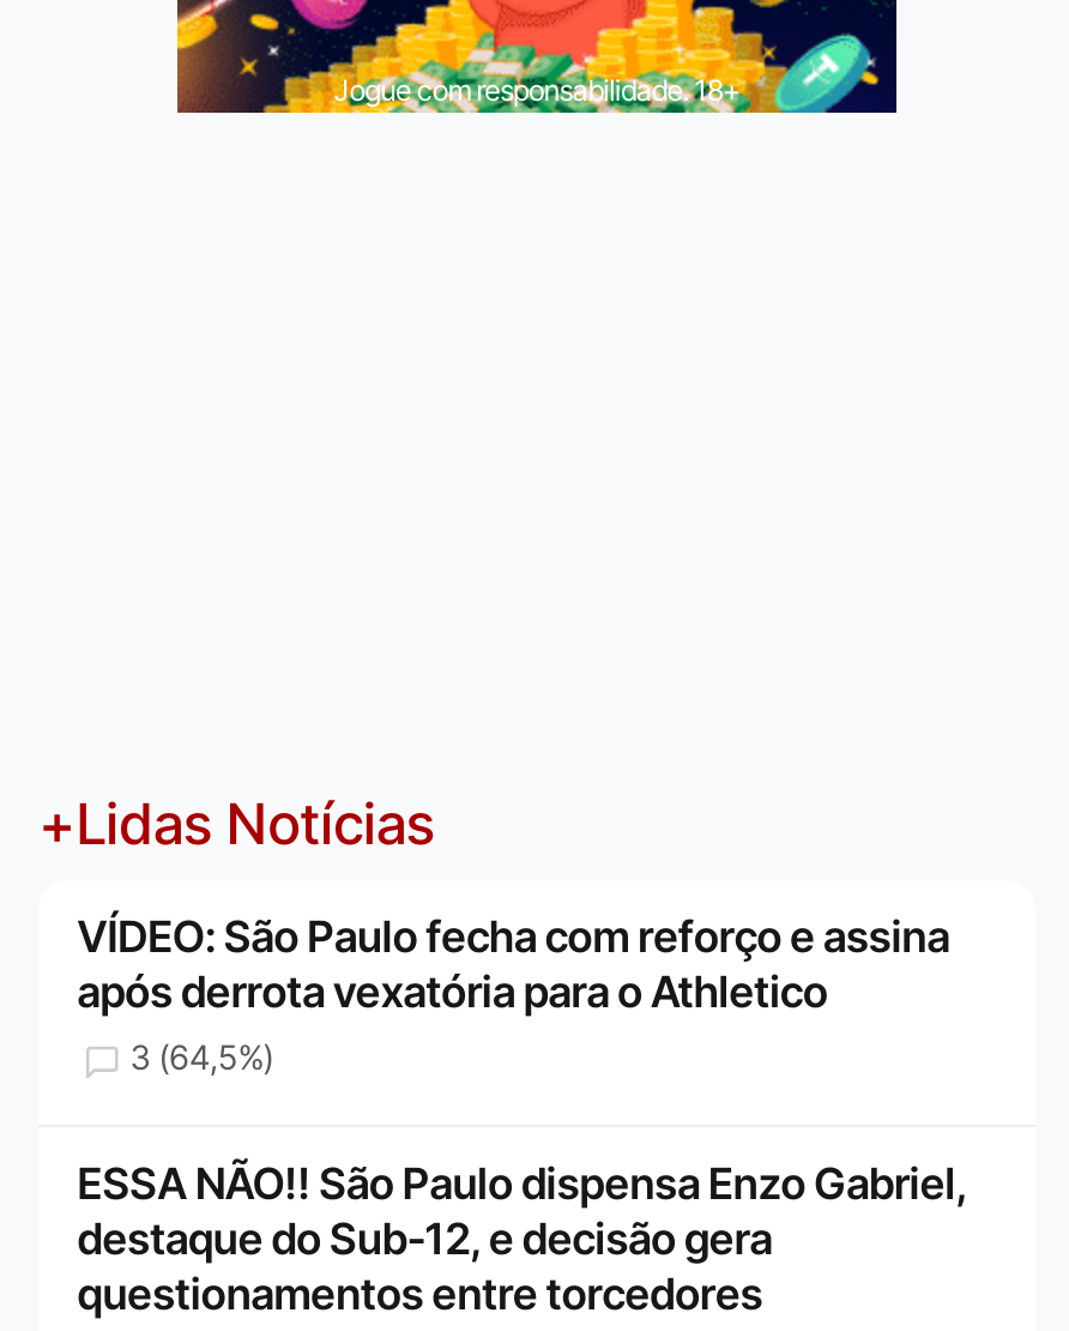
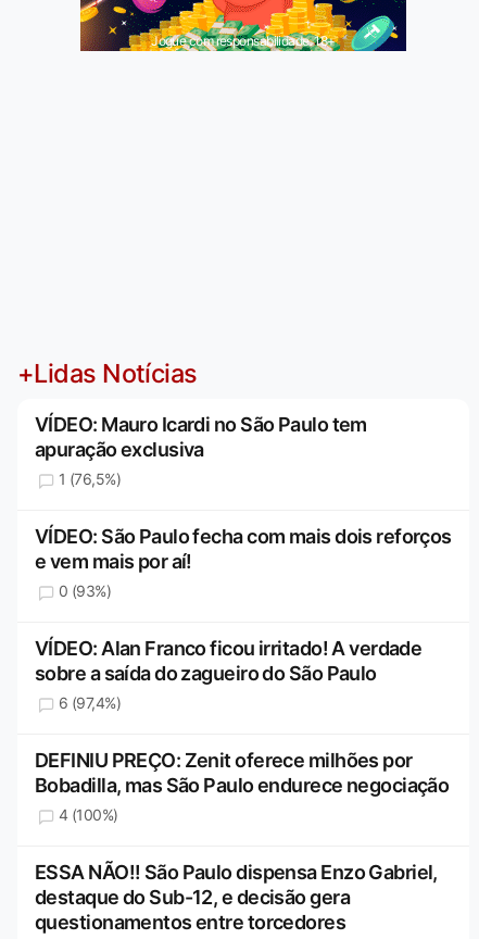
- VÍDEO: São Paulo fecha com reforço e assina
- após derrota vexatória para o Athletico
- 3 (64,5%)
+ VÍDEO: Mauro Icardi no São Paulo tem
+ apuração exclusiva
+ 1 (76,5%)
+ VÍDEO: São Paulo fecha com mais dois reforços
+ e vem mais por aí!
+ 0 (93%)
+ VÍDEO: Alan Franco ficou irritado! A verdade
+ sobre a saída do zagueiro do São Paulo
+ 6 (97,4%)
+ DEFINIU PREÇO: Zenit oferece milhões por
+ Bobadilla, mas São Paulo endurece negociação
+ 4 (100%)
